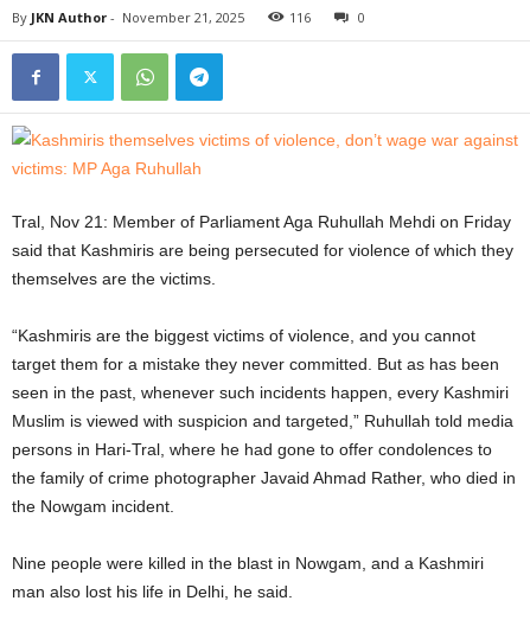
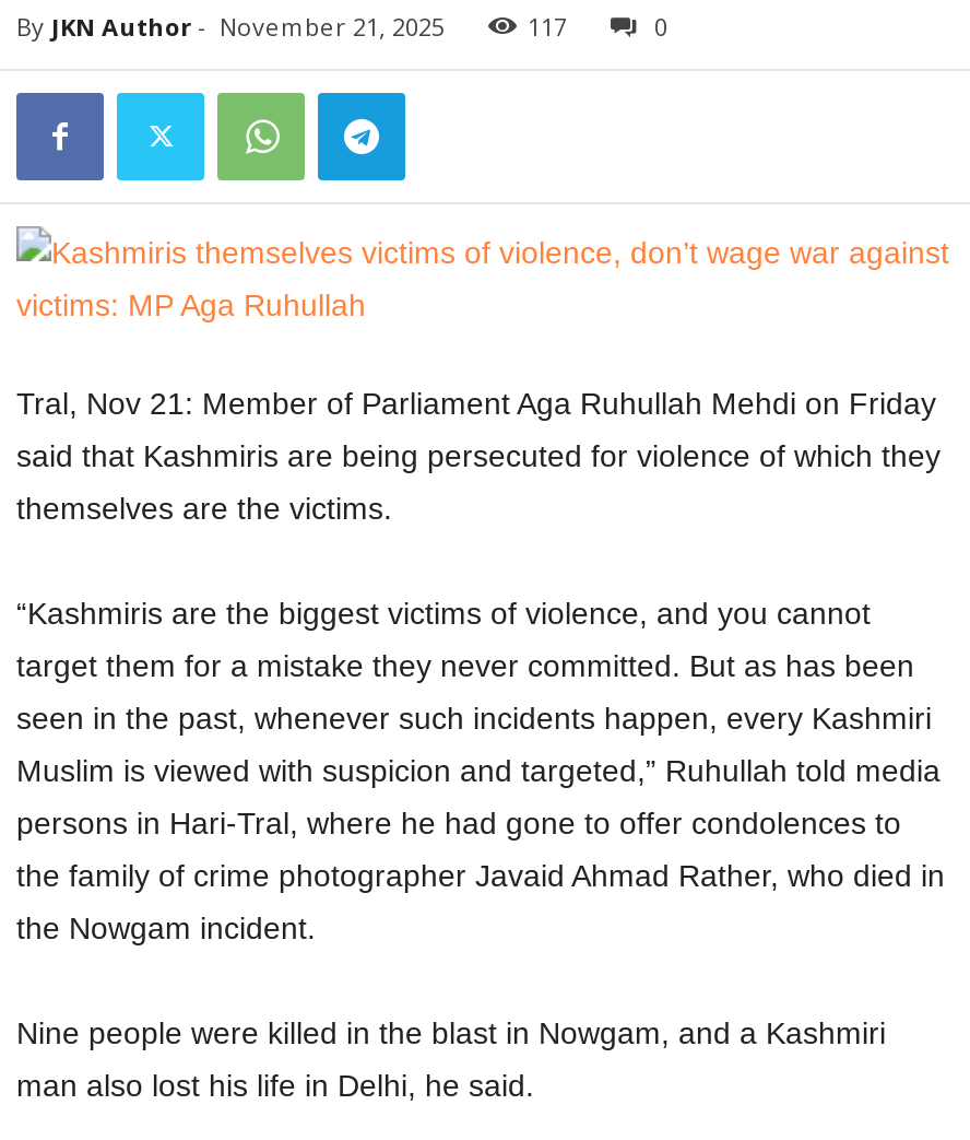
- 116
+ 117
